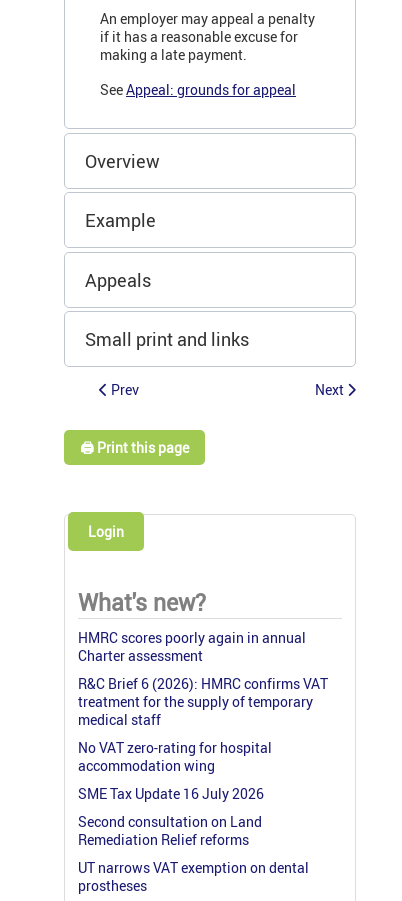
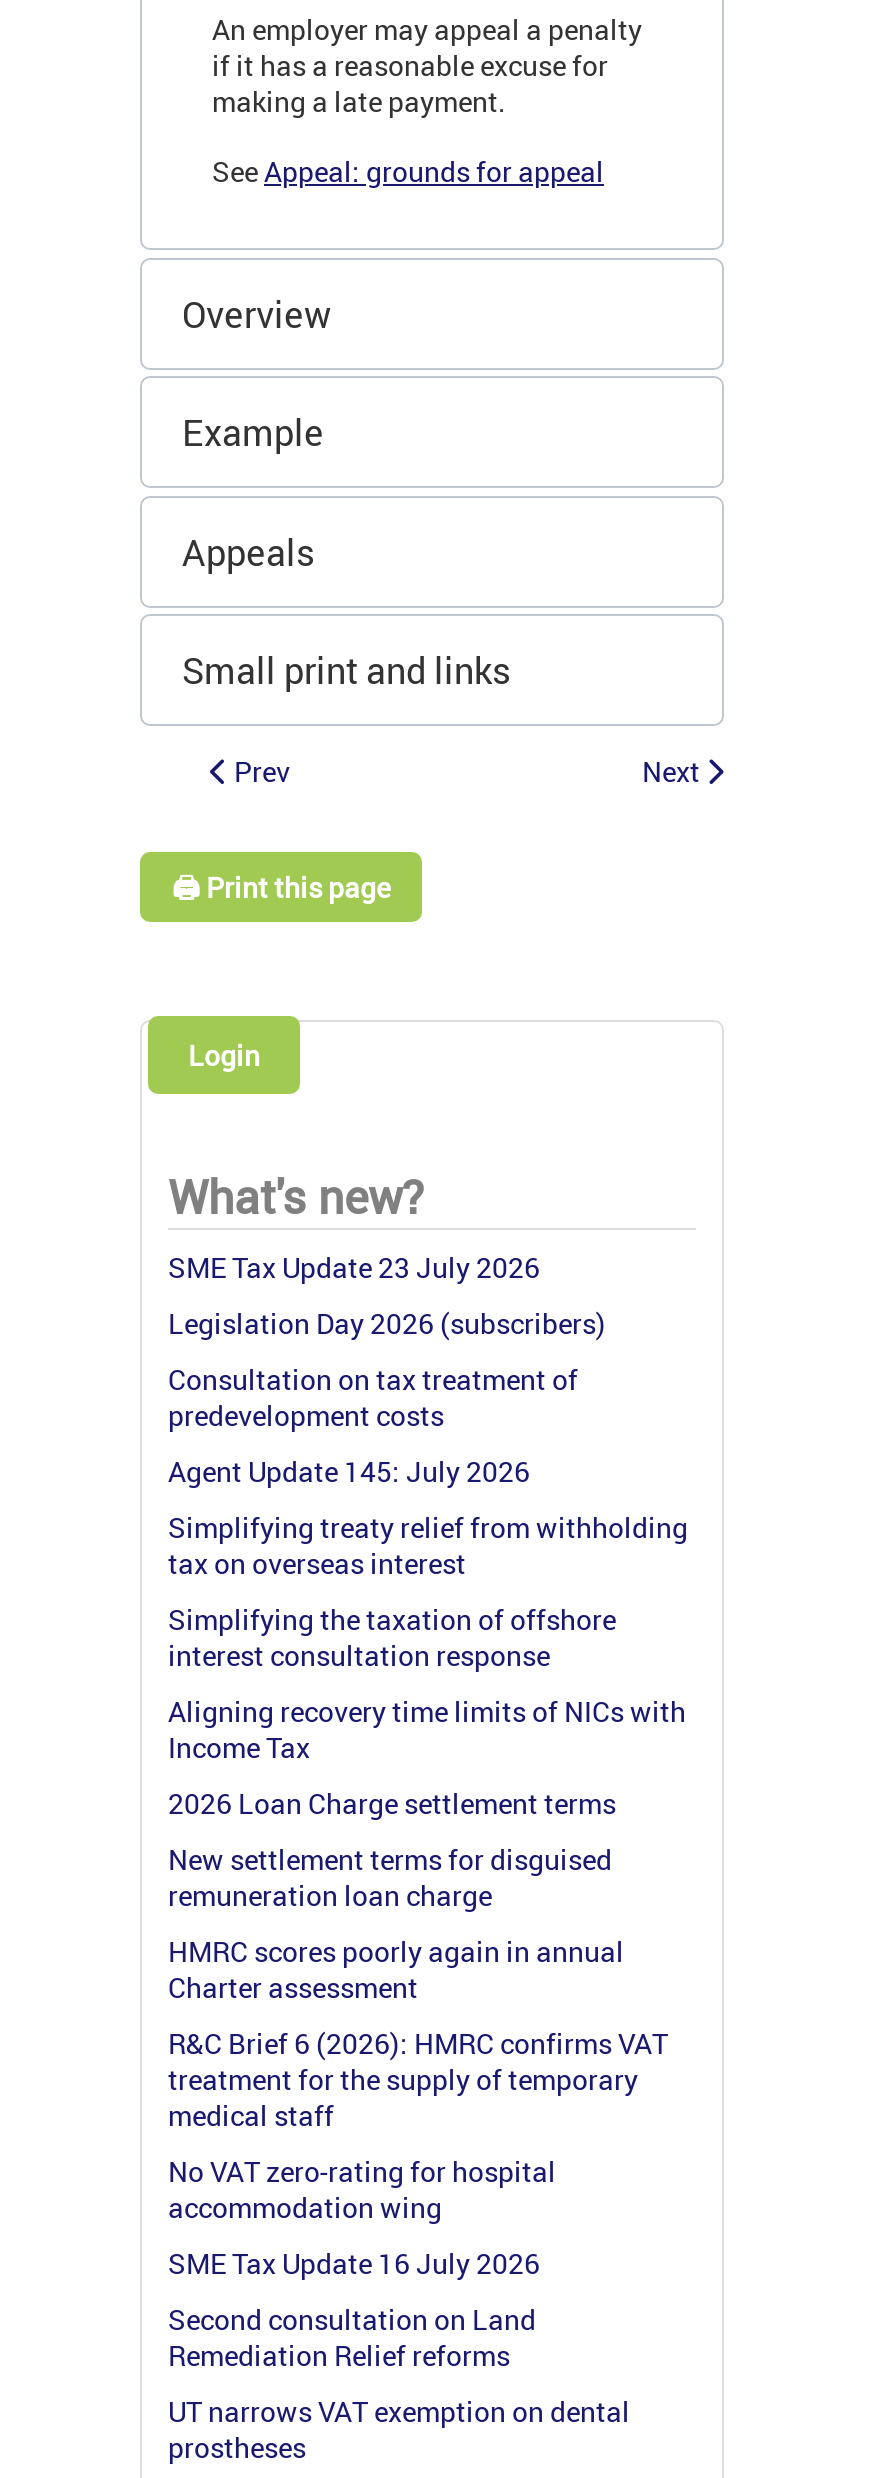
+ SME Tax Update 23 July 2026
+ Legislation Day 2026 (subscribers)
+ Consultation on tax treatment of
+ predevelopment costs
+ Agent Update 145: July 2026
+ Simplifying treaty relief from withholding
+ tax on overseas interest
+ Simplifying the taxation of offshore
+ interest consultation response
+ Aligning recovery time limits of NICs with
+ Income Tax
+ 2026 Loan Charge settlement terms
+ New settlement terms for disguised
+ remuneration loan charge
